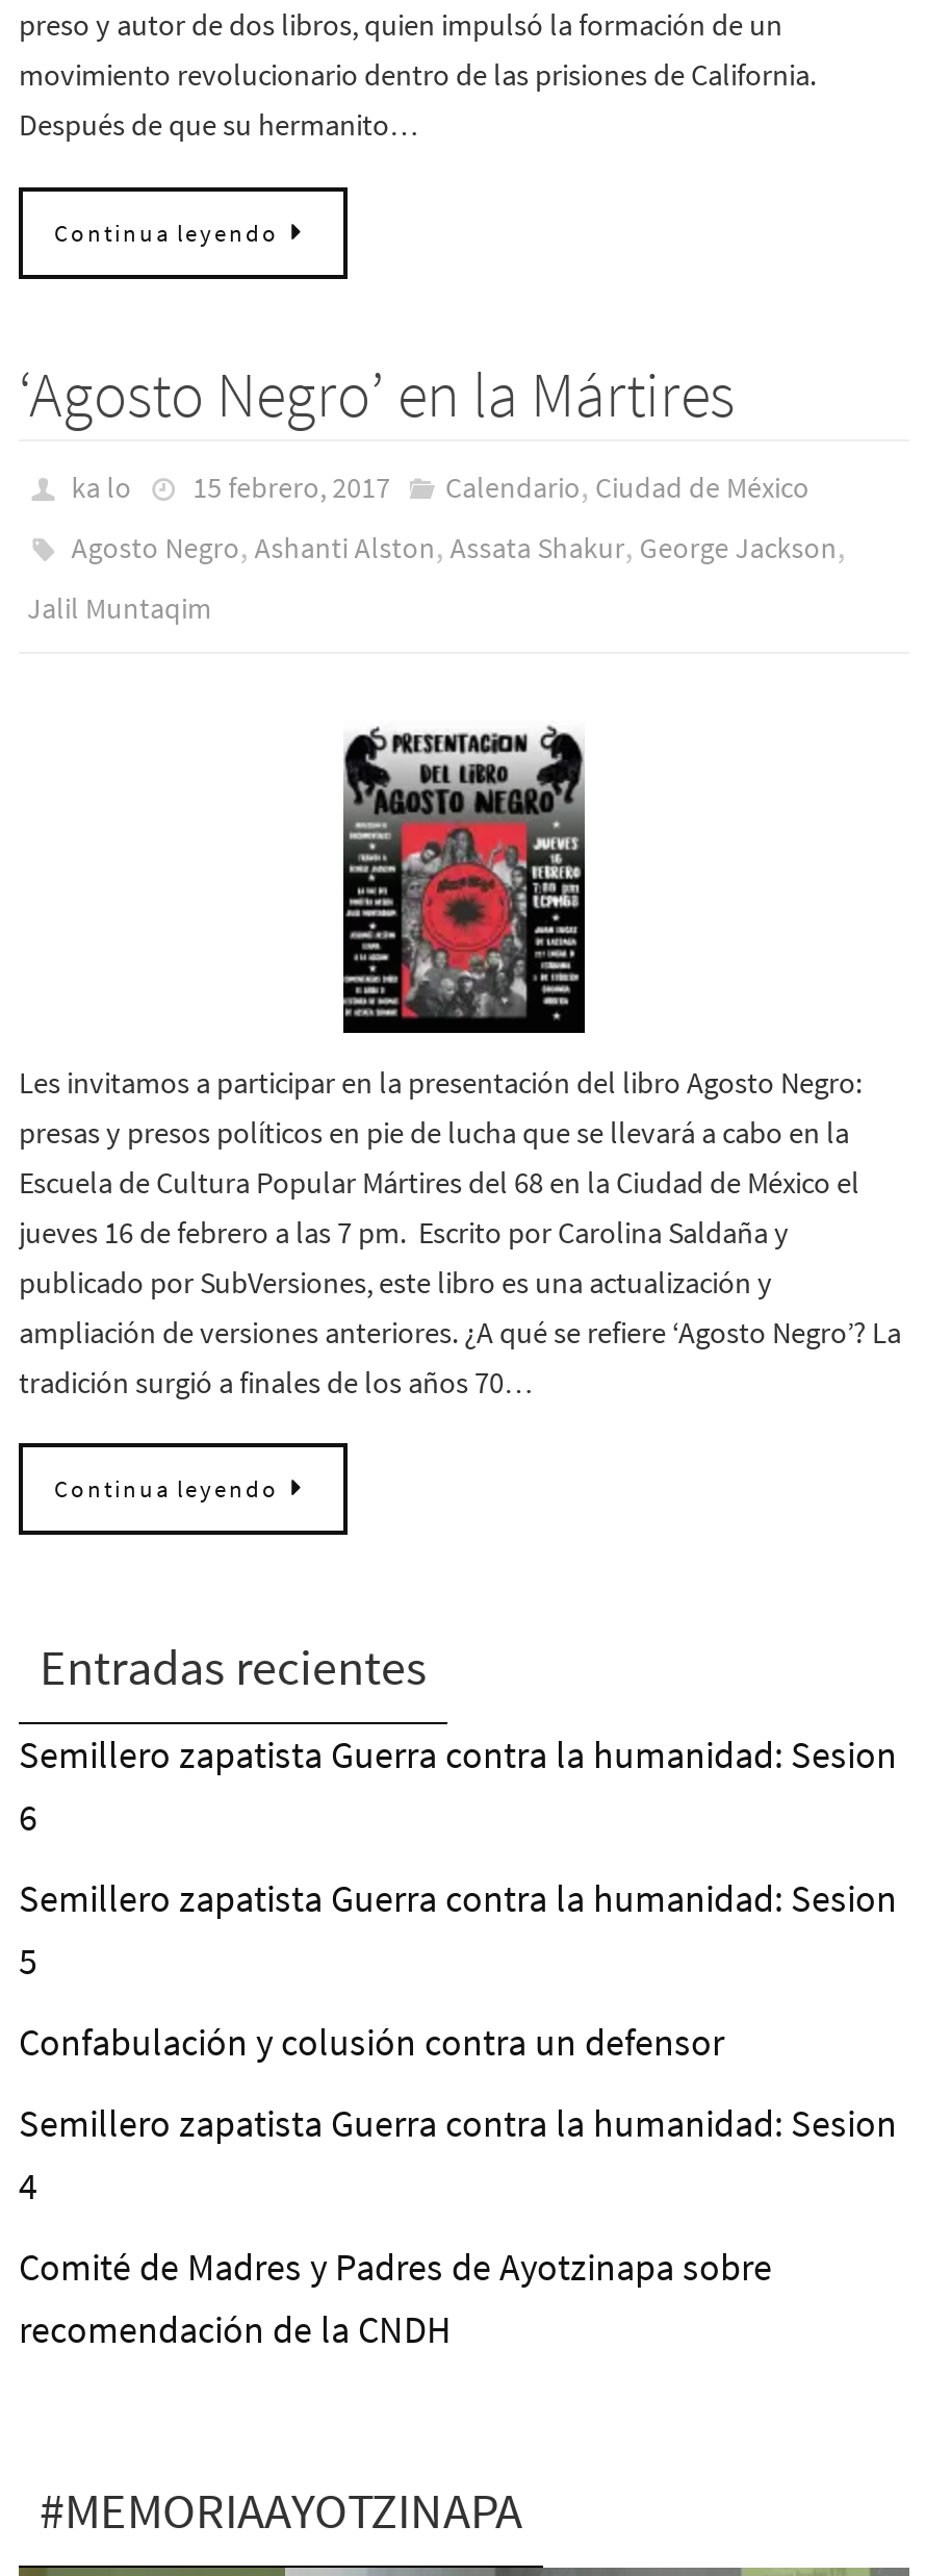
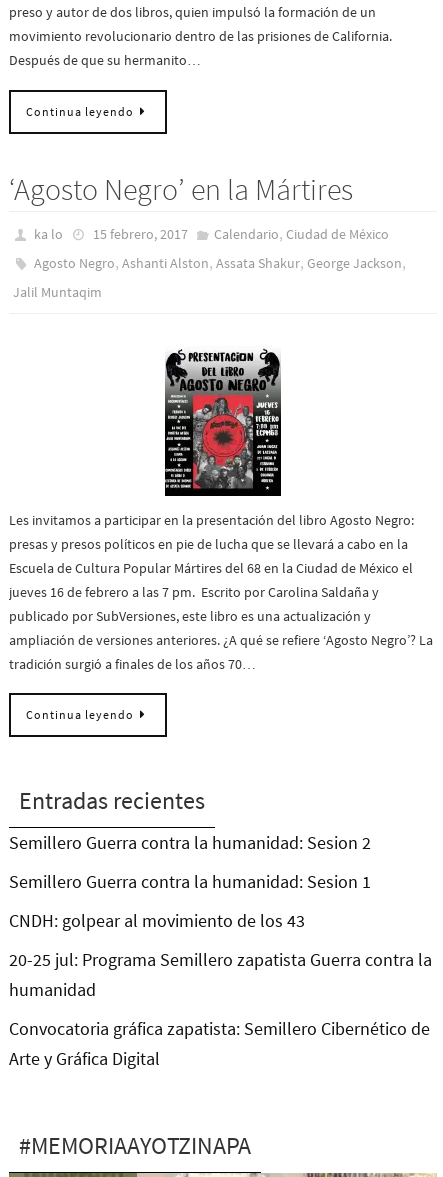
- Semillero zapatista Guerra contra la humanidad: Sesion
- 6
+ Semillero Guerra contra la humanidad: Sesion 2

- Semillero zapatista Guerra contra la humanidad: Sesion
- 5
+ Semillero Guerra contra la humanidad: Sesion 1

- Confabulación y colusión contra un defensor
+ CNDH: golpear al movimiento de los 43

- Semillero zapatista Guerra contra la humanidad: Sesion
- 4
+ 20-25 jul: Programa Semillero zapatista Guerra contra la
+ humanidad

- Comité de Madres y Padres de Ayotzinapa sobre
- recomendación de la CNDH
+ Convocatoria gráfica zapatista: Semillero Cibernético de
+ Arte y Gráfica Digital
